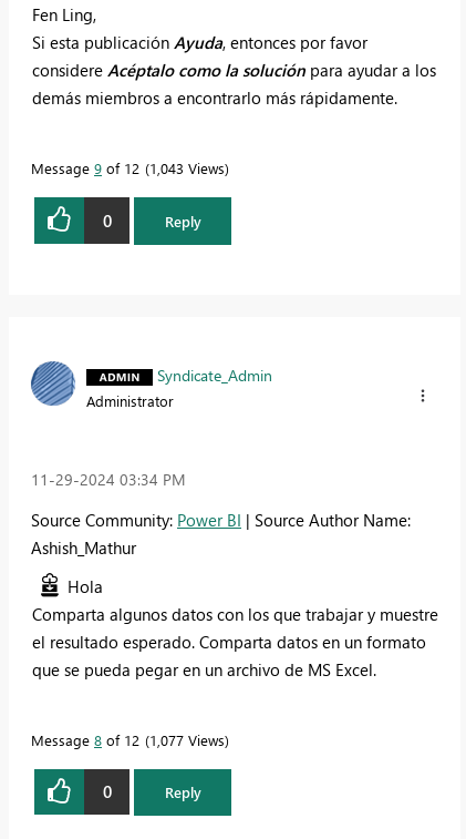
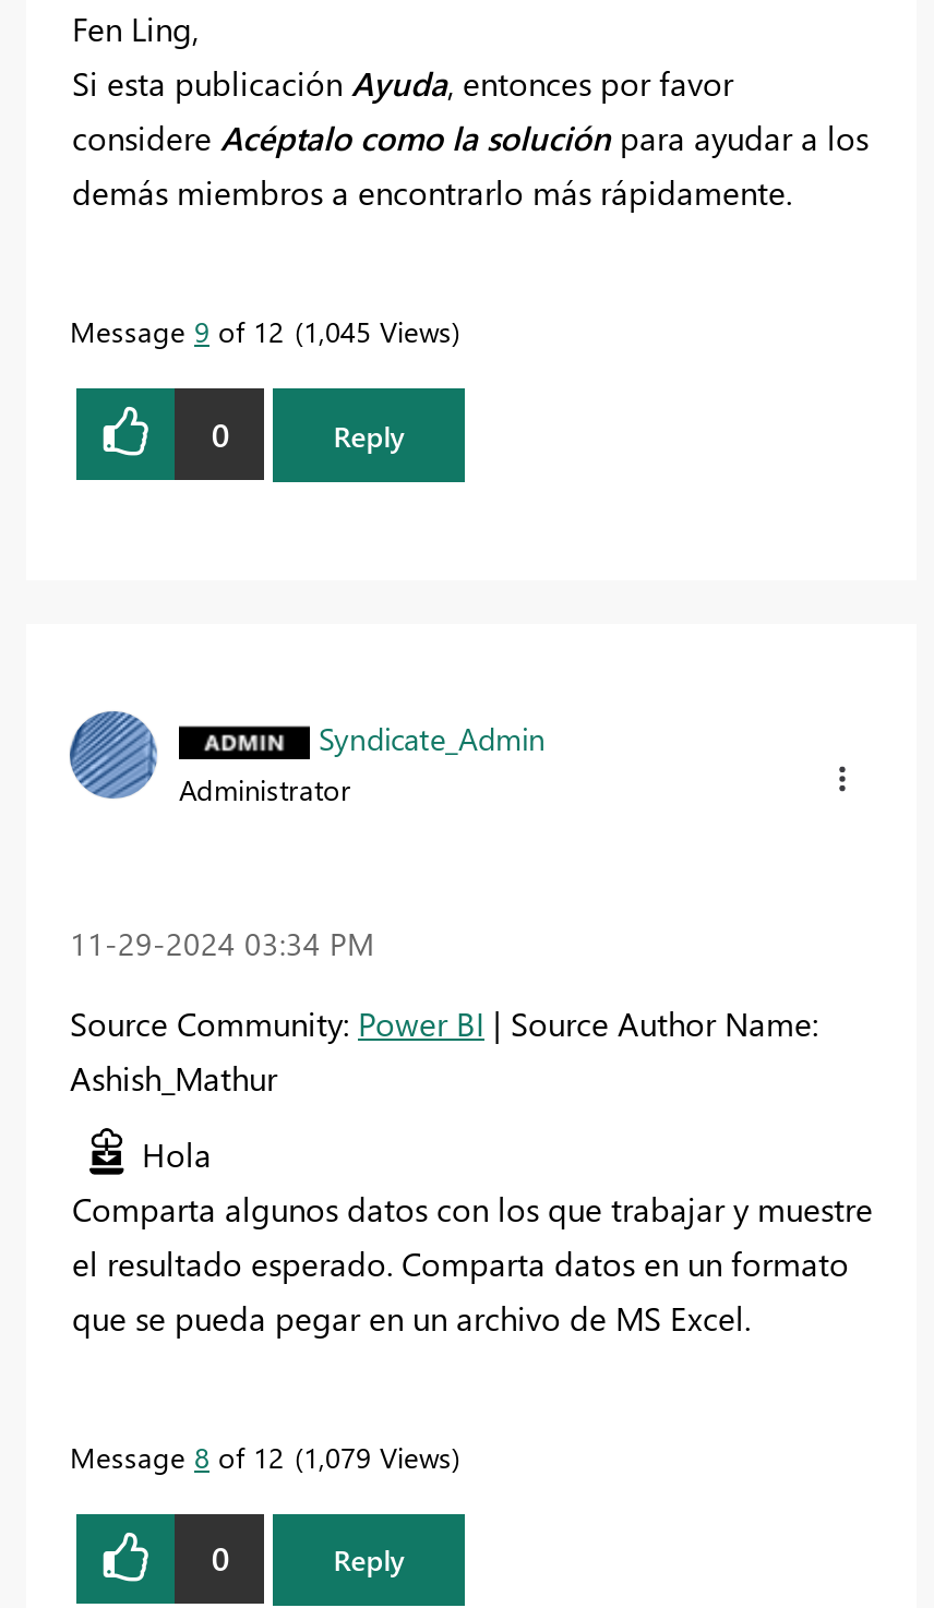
- Message 9 of 12 1,043 Views
+ Message 9 of 12 1,045 Views

- Message 8 of 12 1,077 Views
+ Message 8 of 12 1,079 Views
